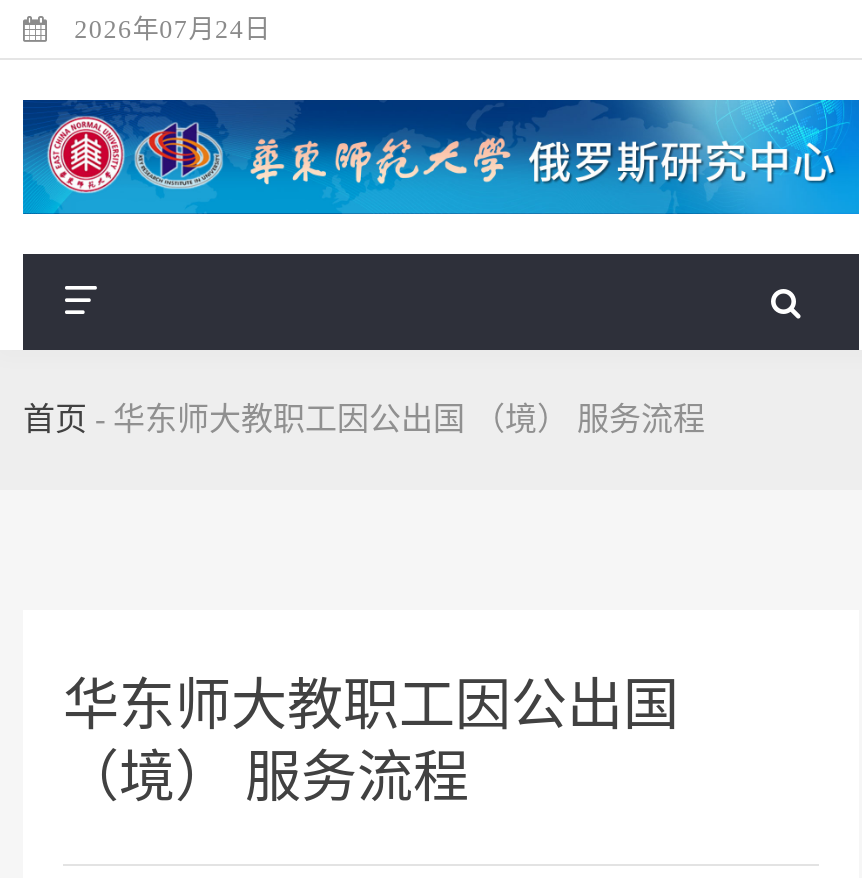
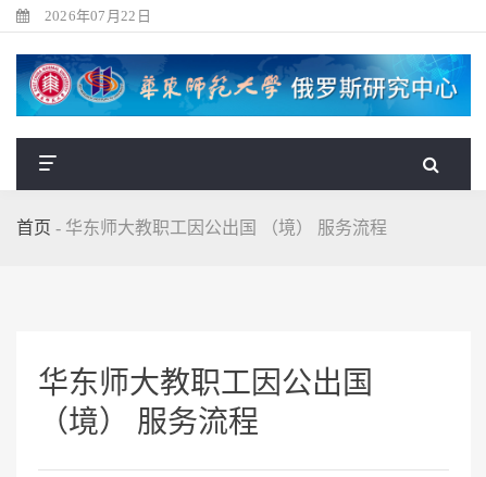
- 2026年07月24日
+ 2026年07月22日
